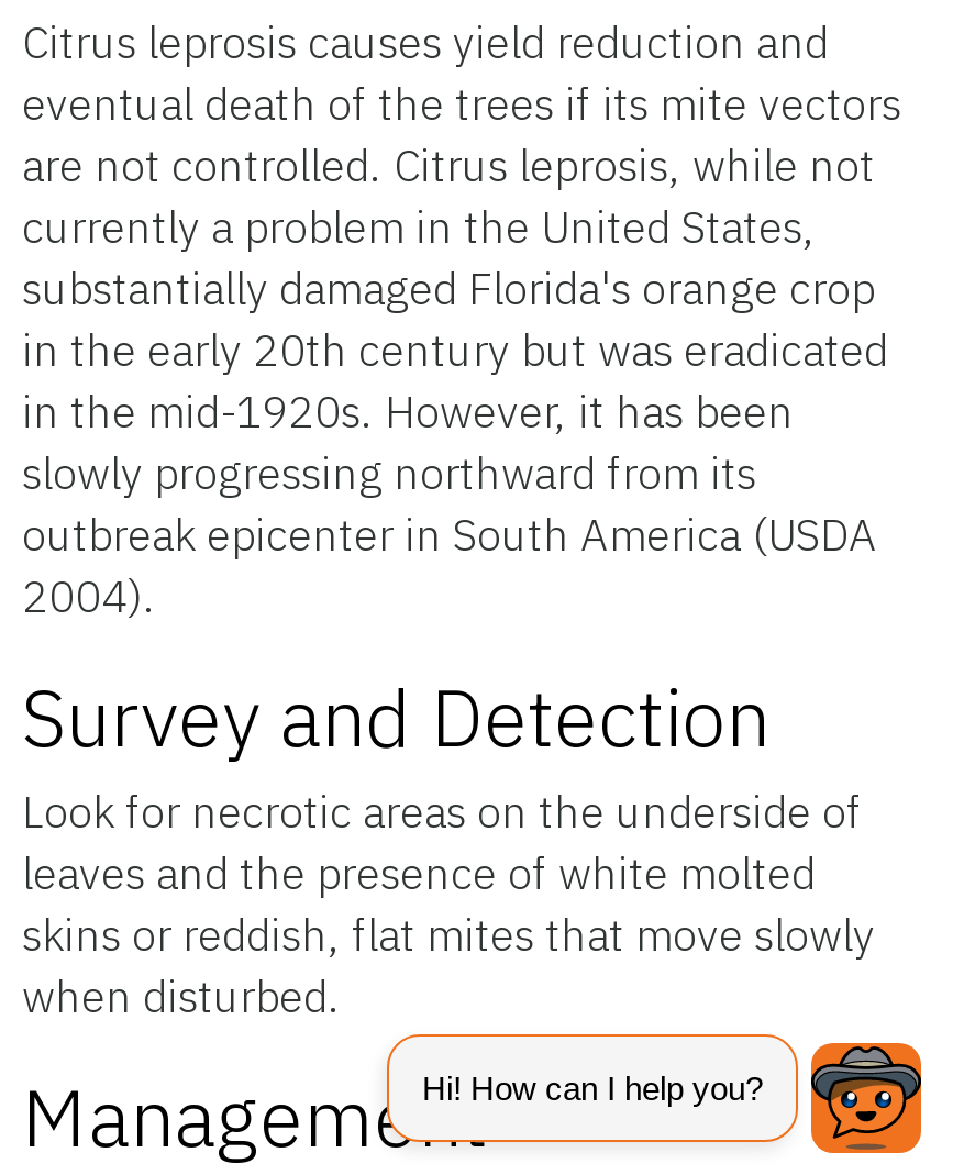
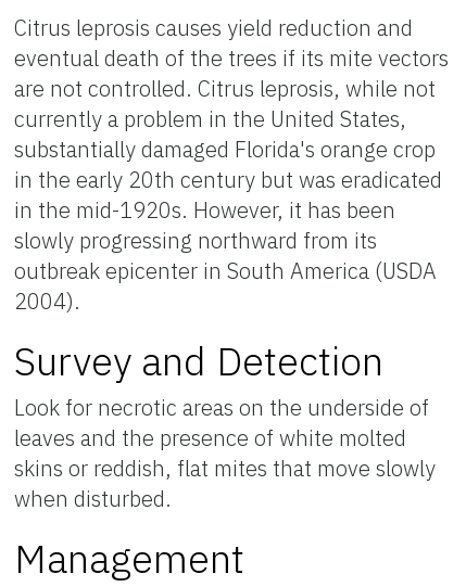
- [image]
